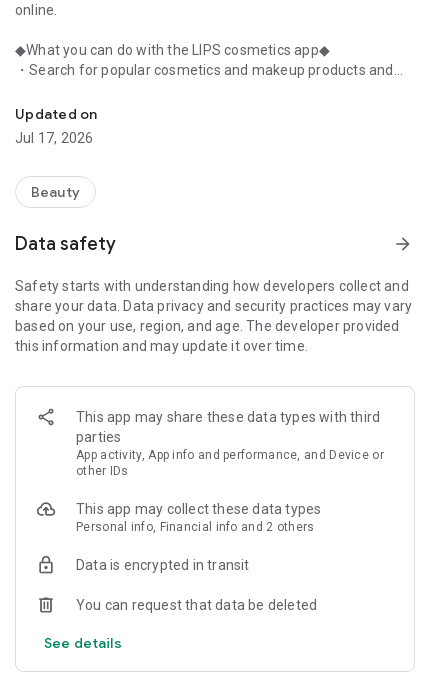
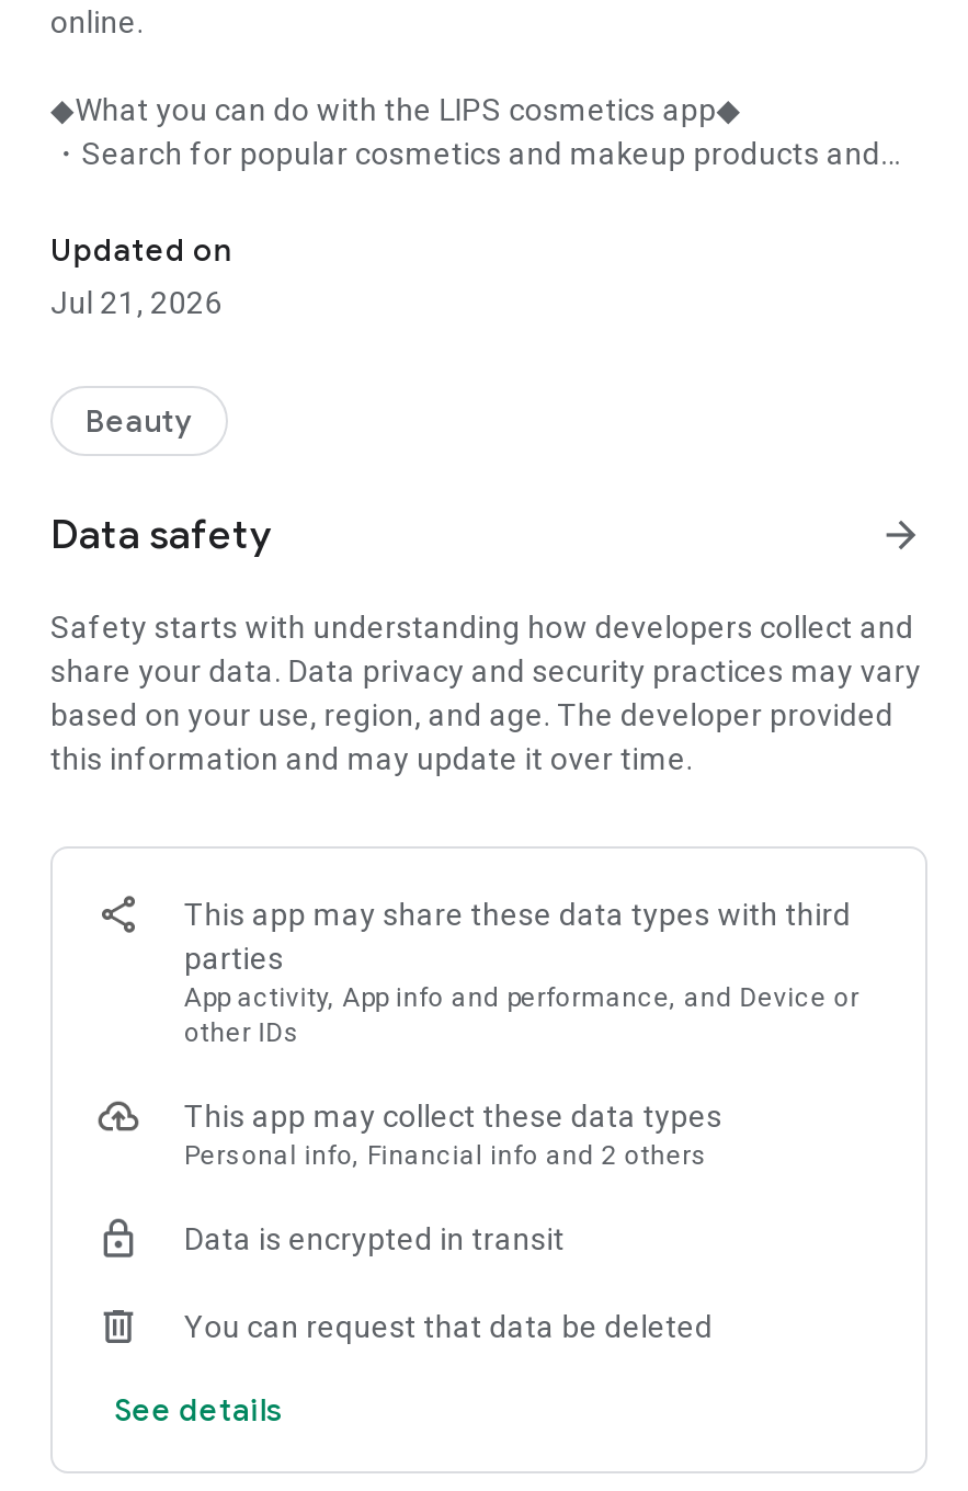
- Jul 17, 2026
+ Jul 21, 2026
